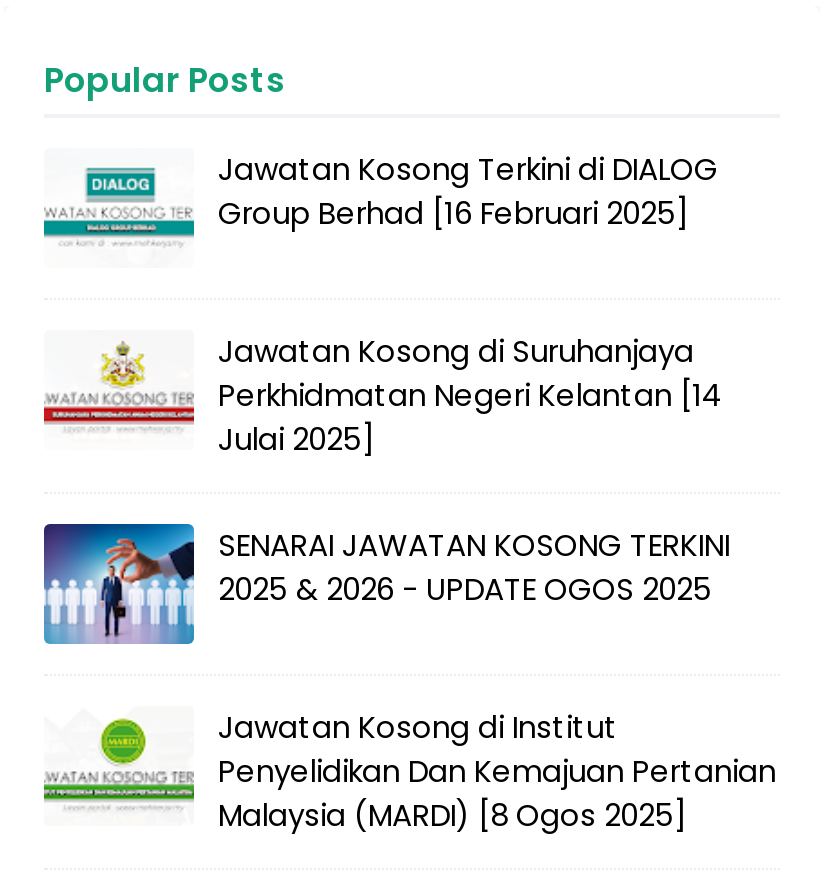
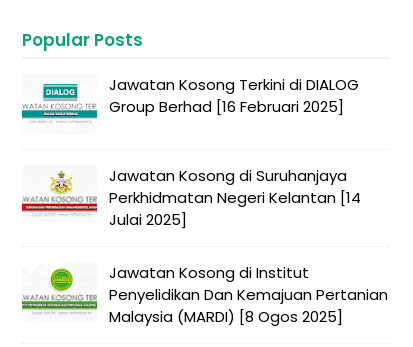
- [image]
- SENARAI JAWATAN KOSONG TERKINI
- 2025 & 2026 - UPDATE OGOS 2025
